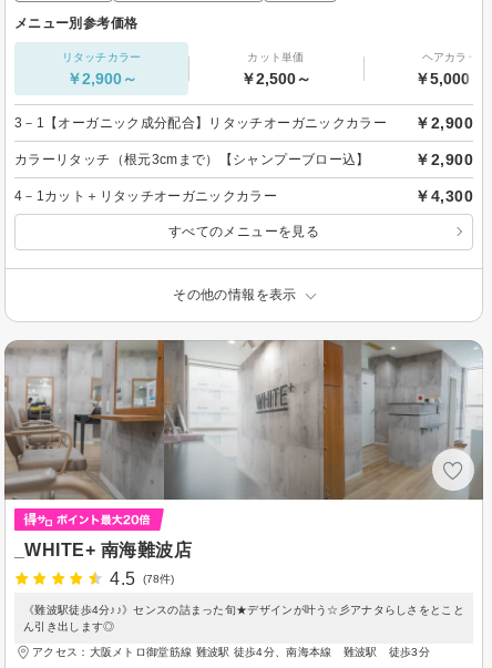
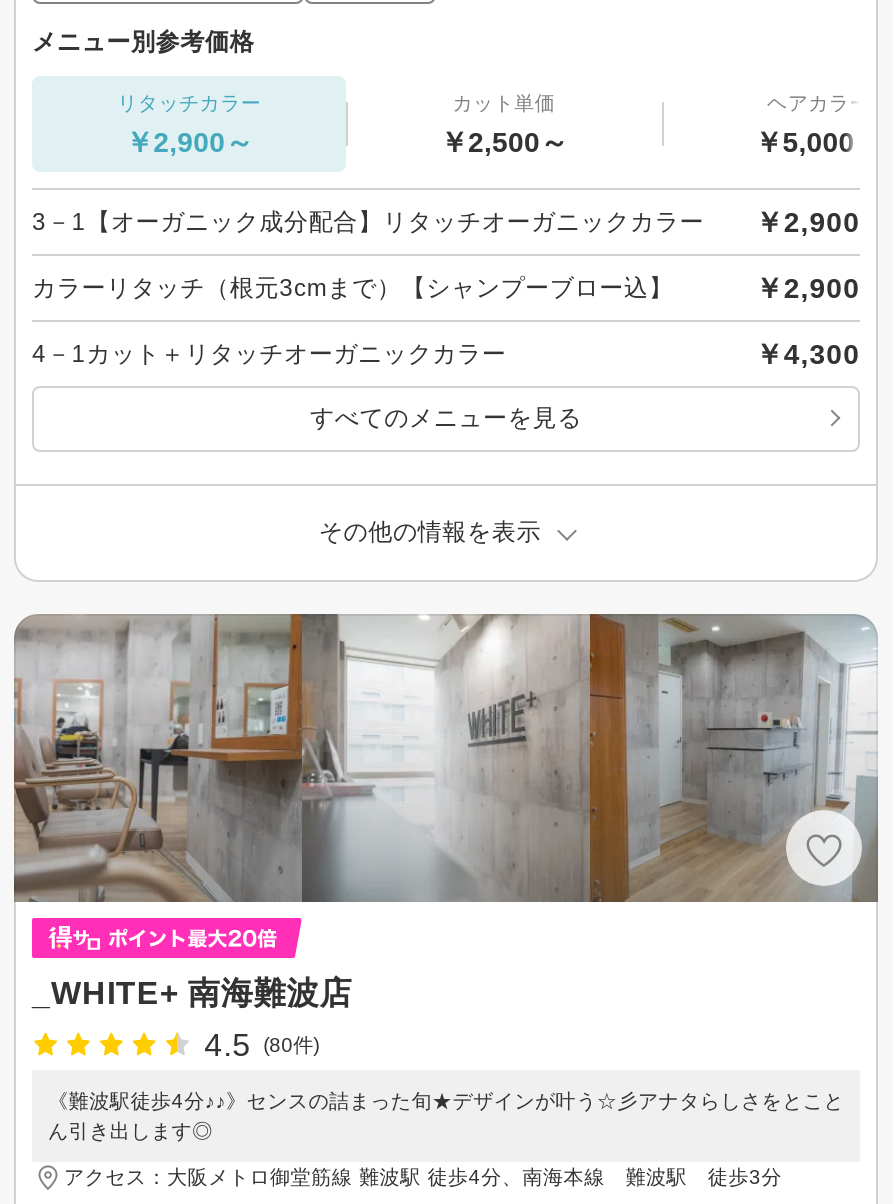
- 4.5 (78件)
+ 4.5 (80件)
